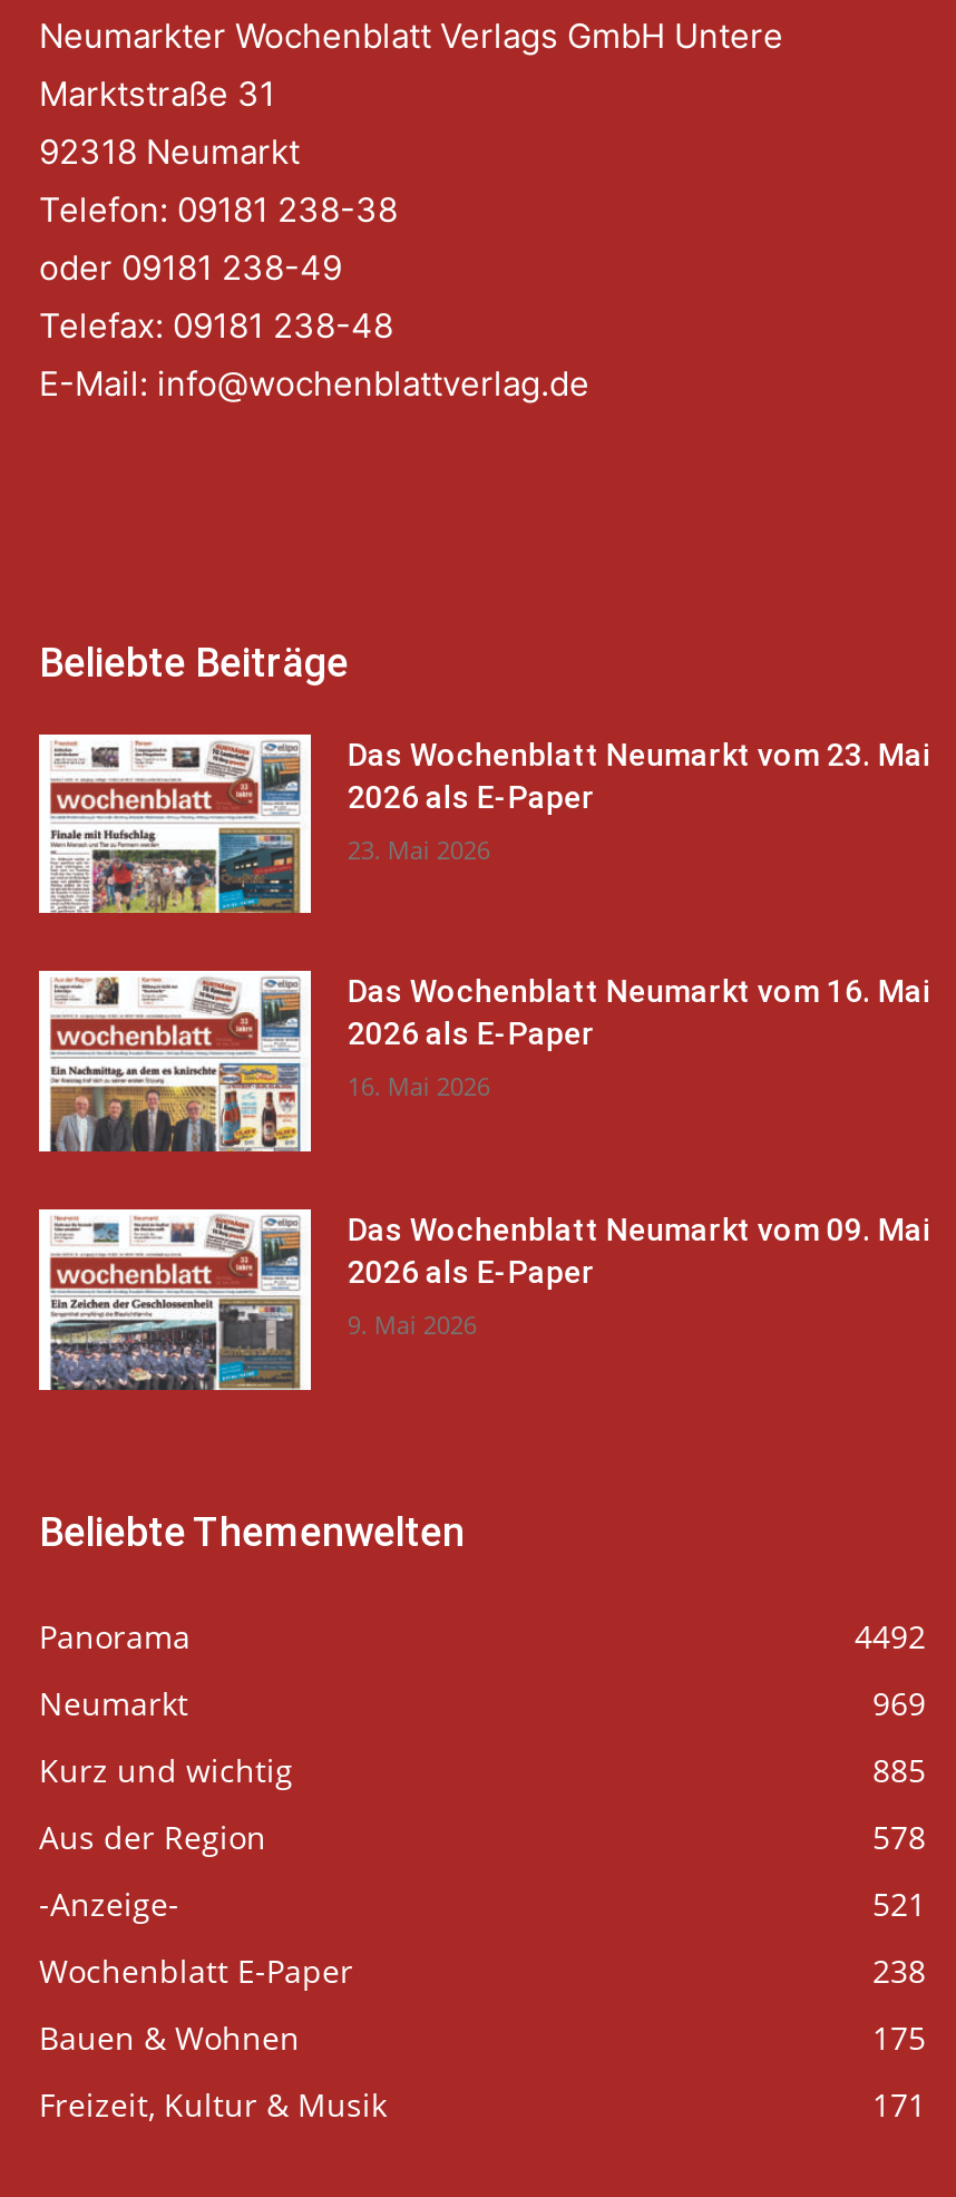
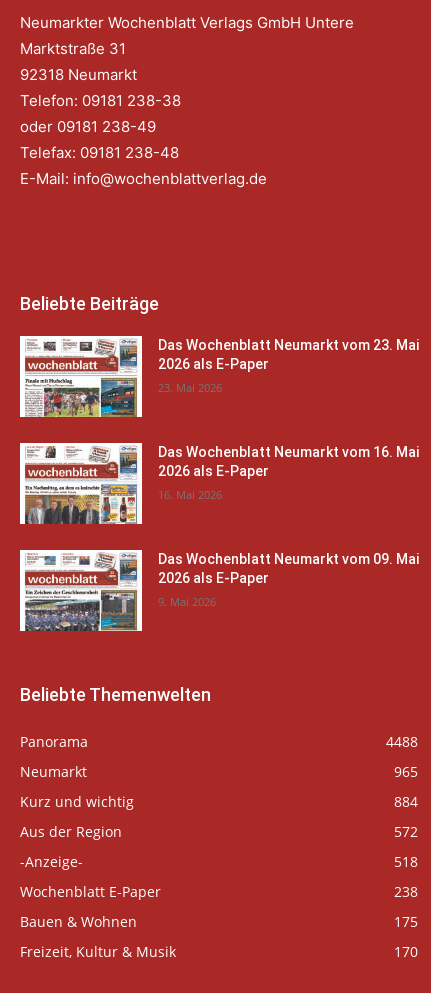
- 4492
+ 4488

- 969
+ 965

- 885
+ 884

- 578
+ 572

- 521
+ 518

- 171
+ 170
